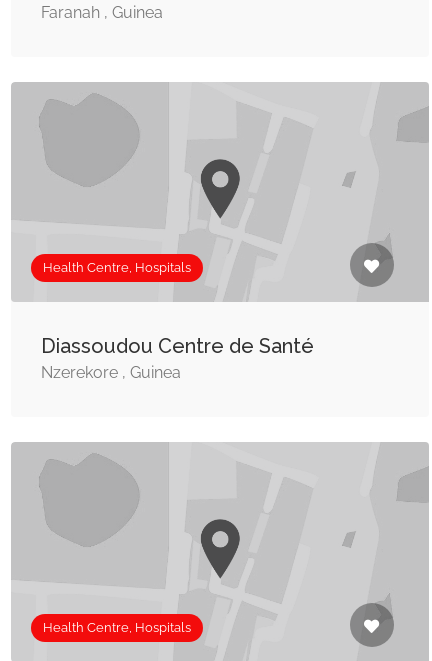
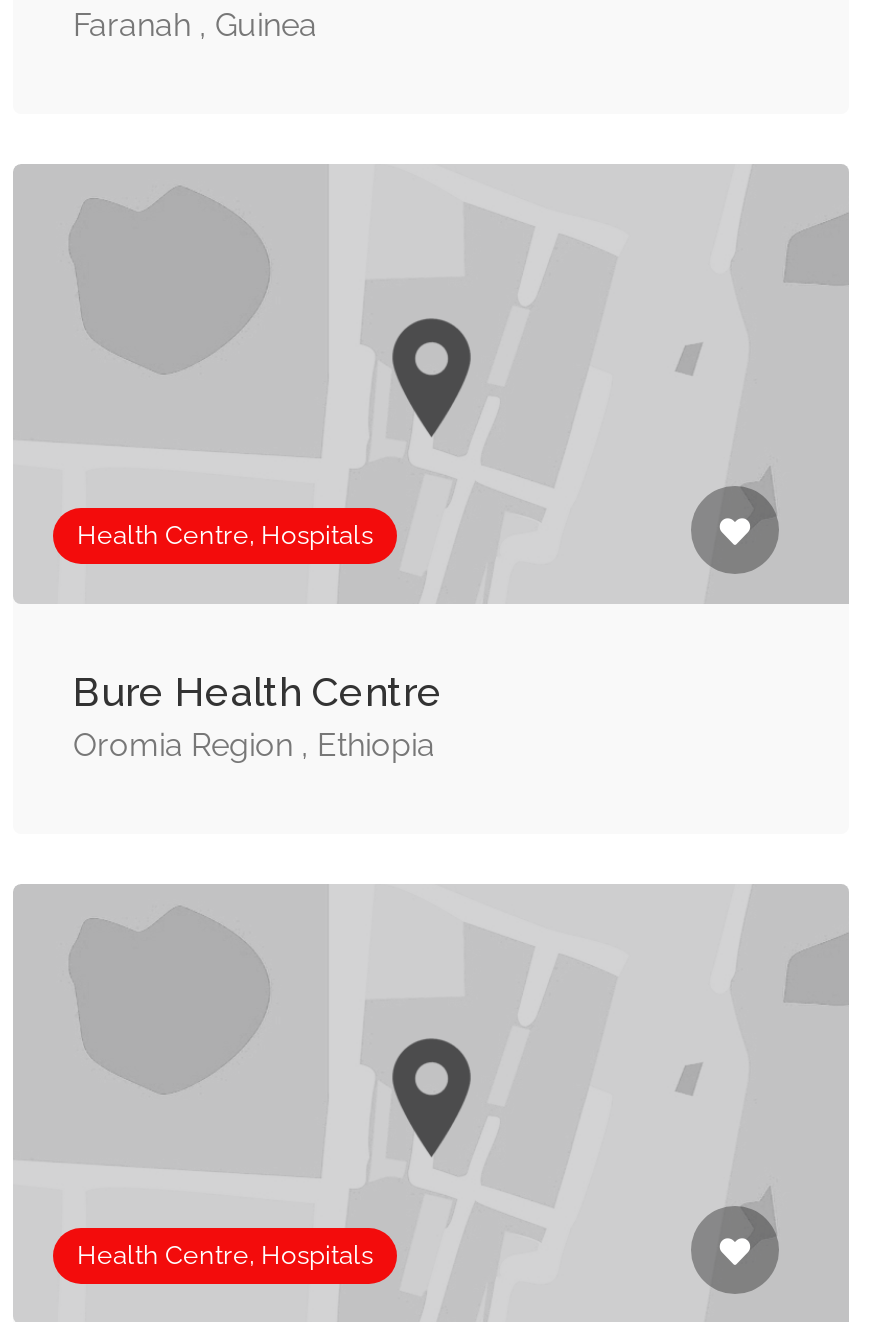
- Diassoudou Centre de Santé
- Nzerekore , Guinea
+ Bure Health Centre
+ Oromia Region , Ethiopia
